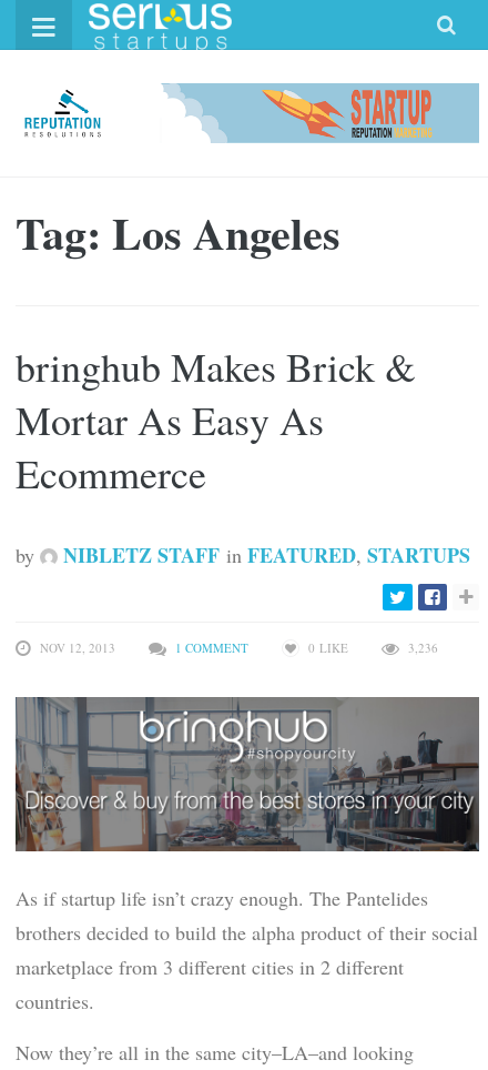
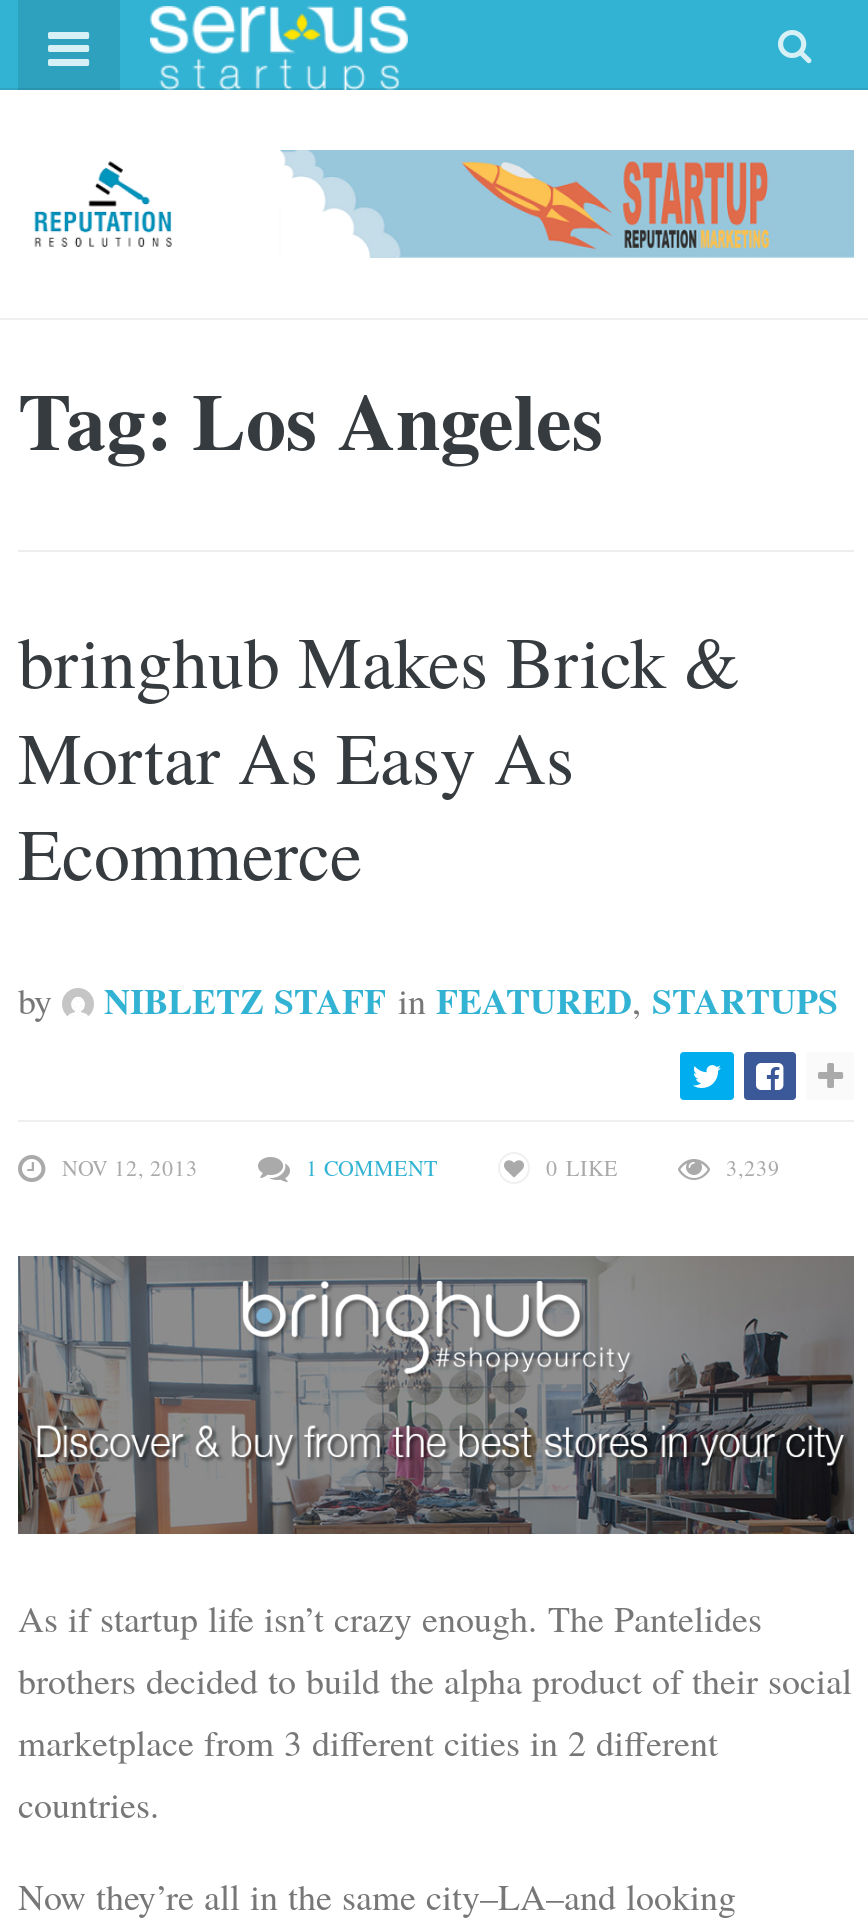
- 3,236
+ 3,239
